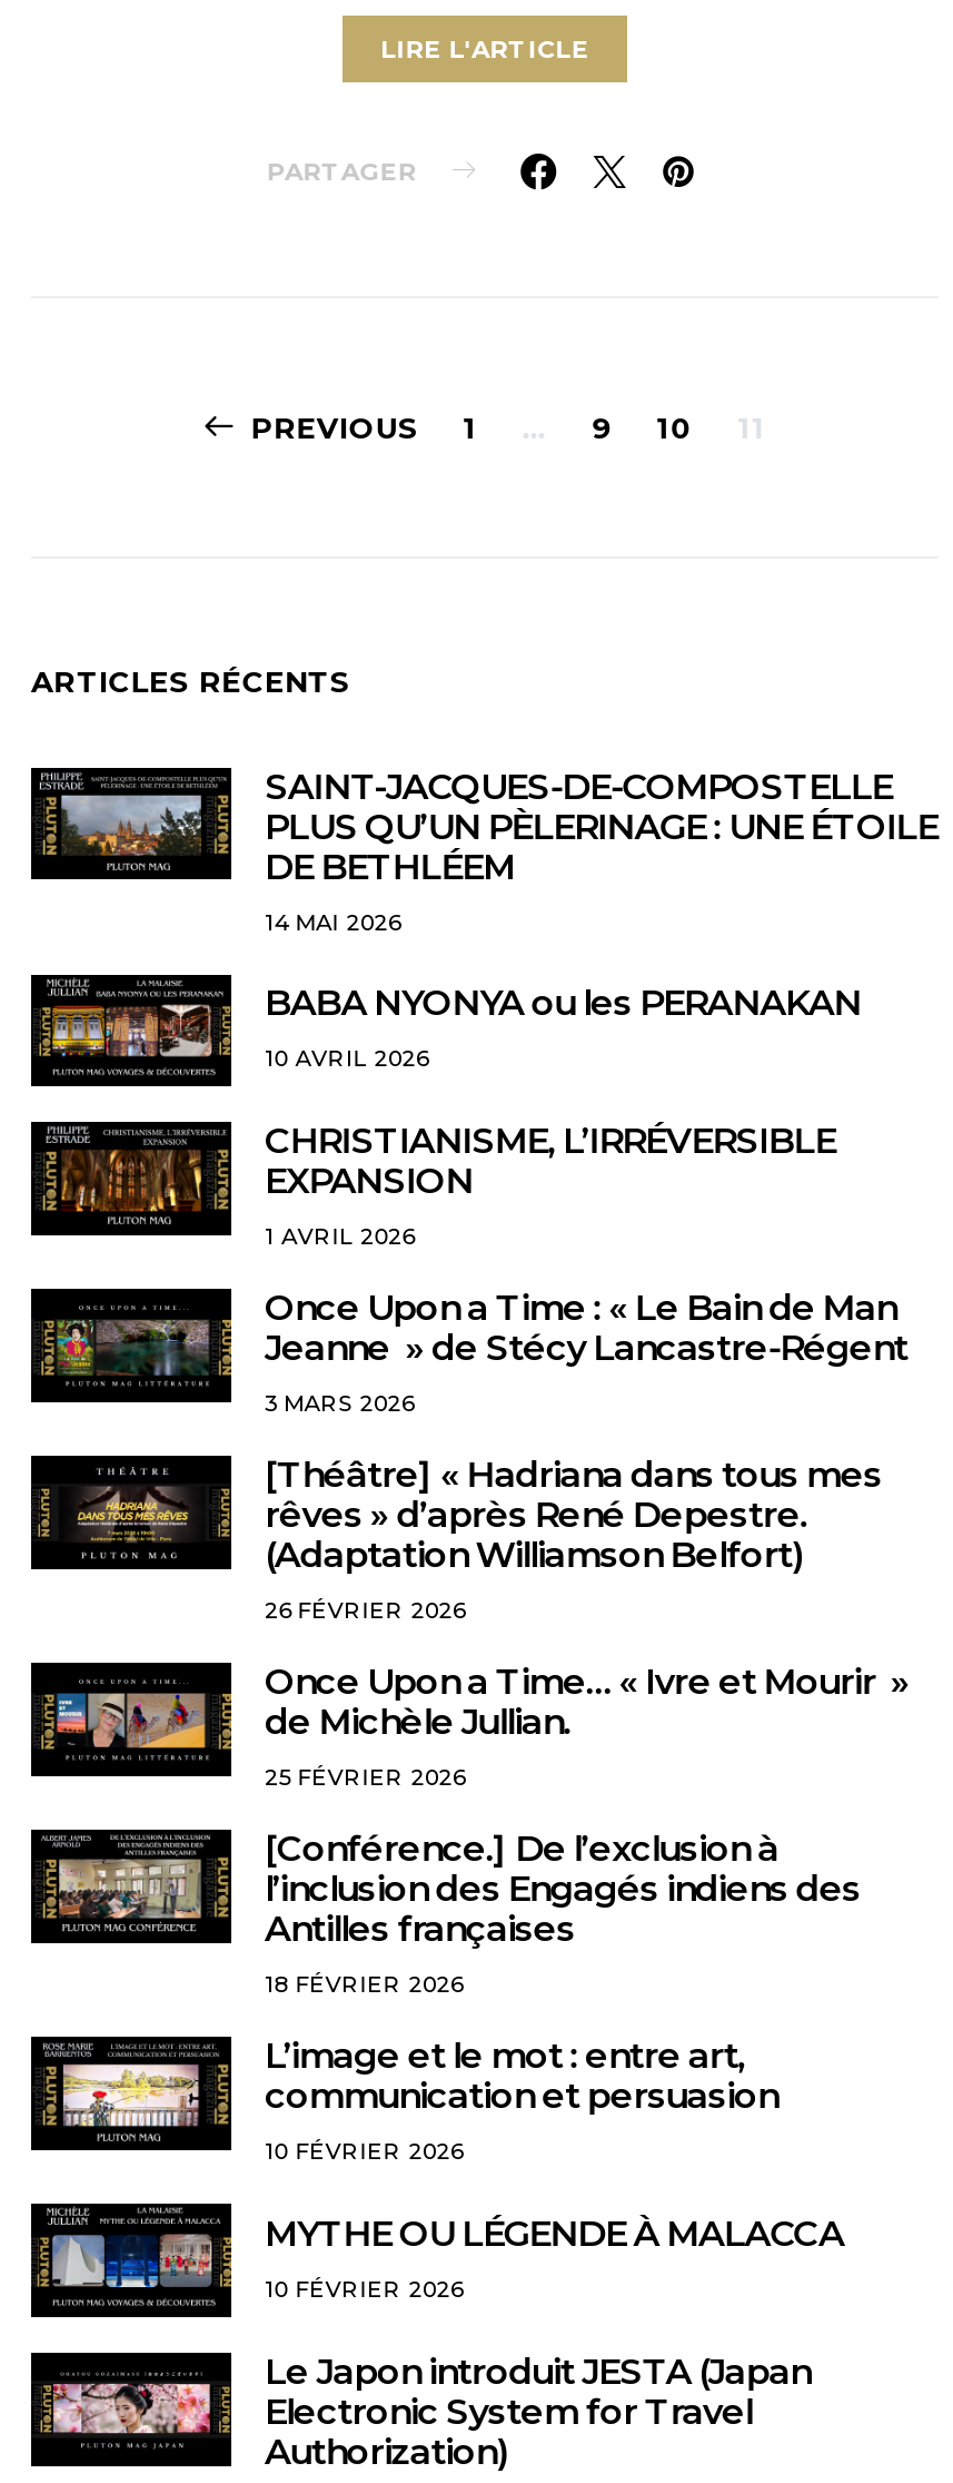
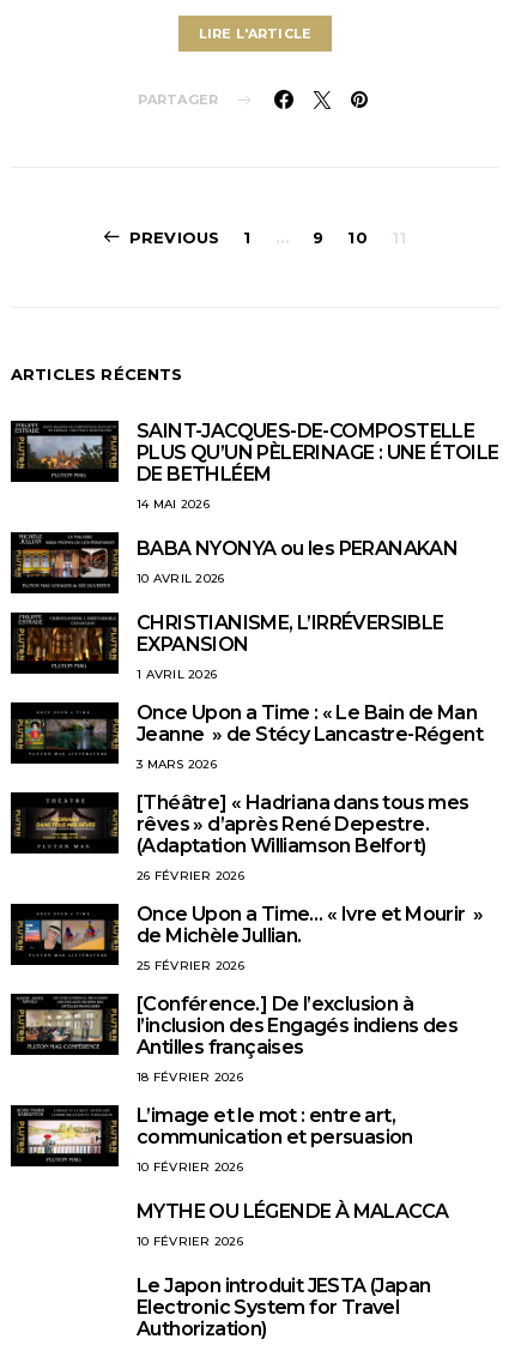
- [image]

- [image]
